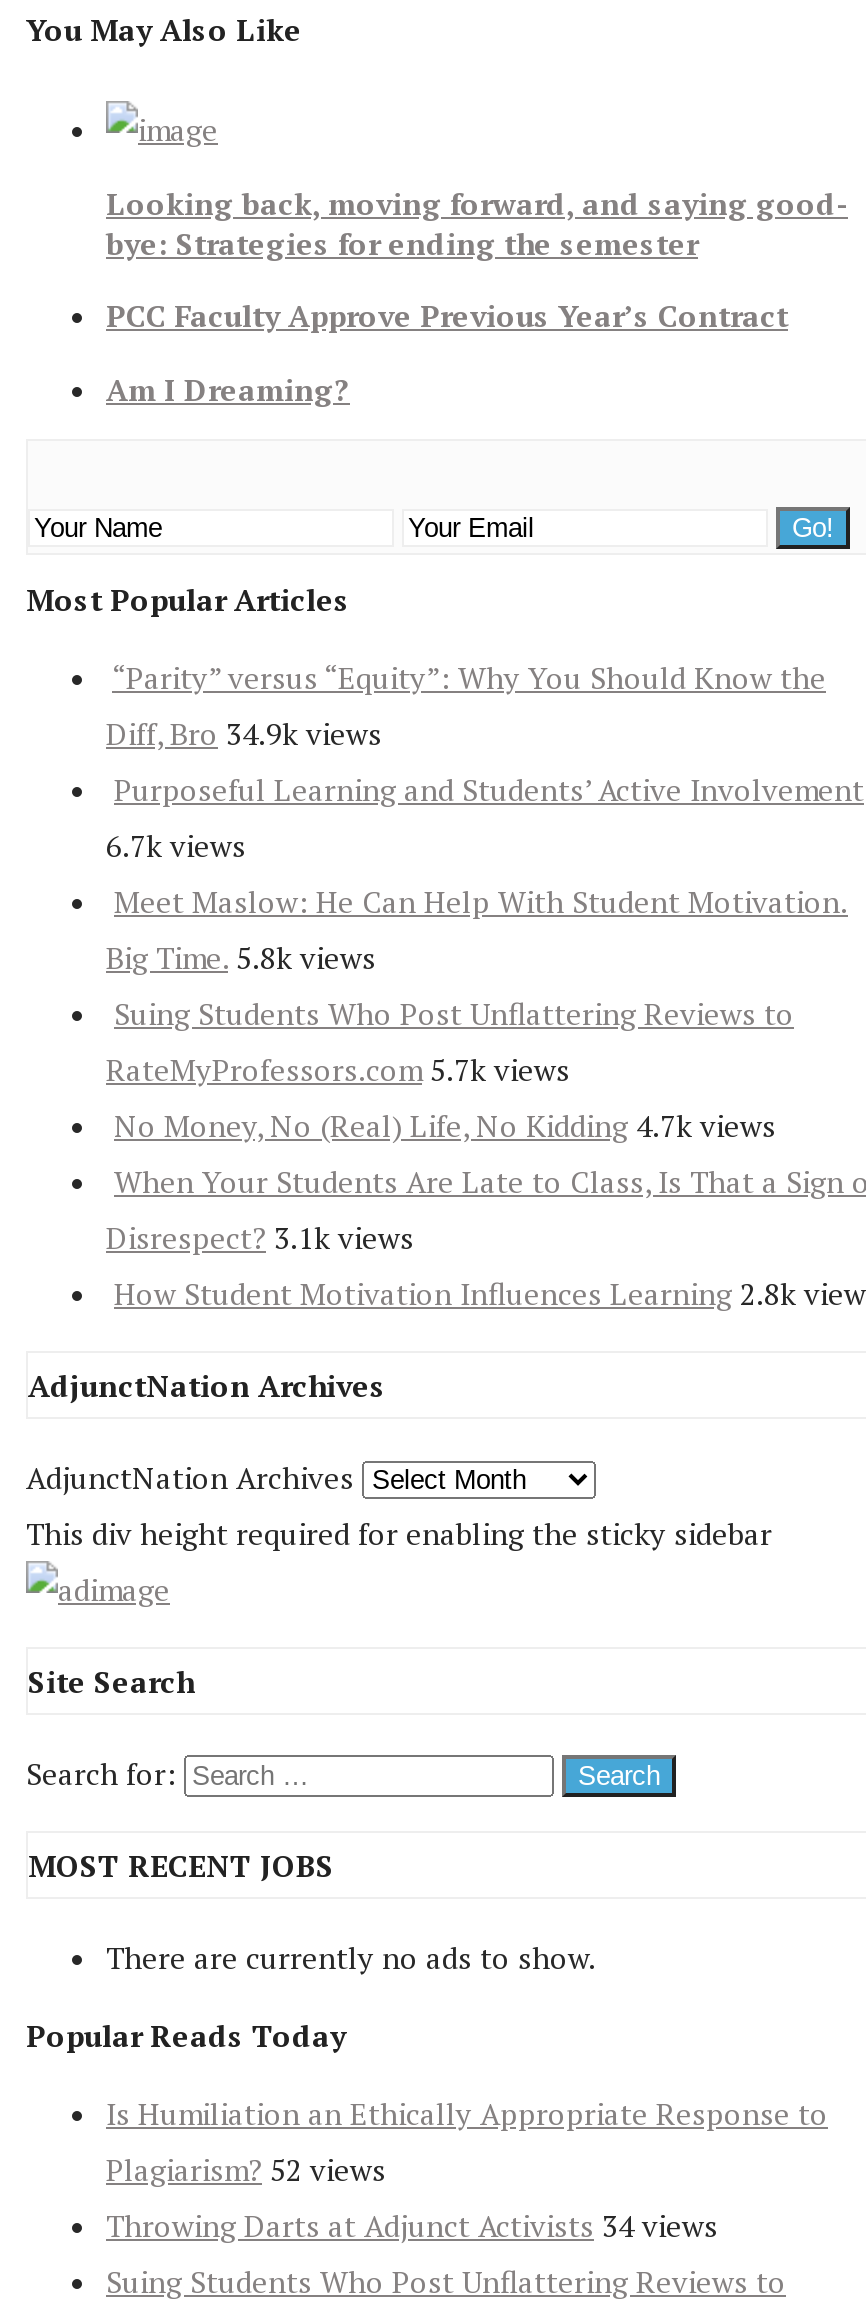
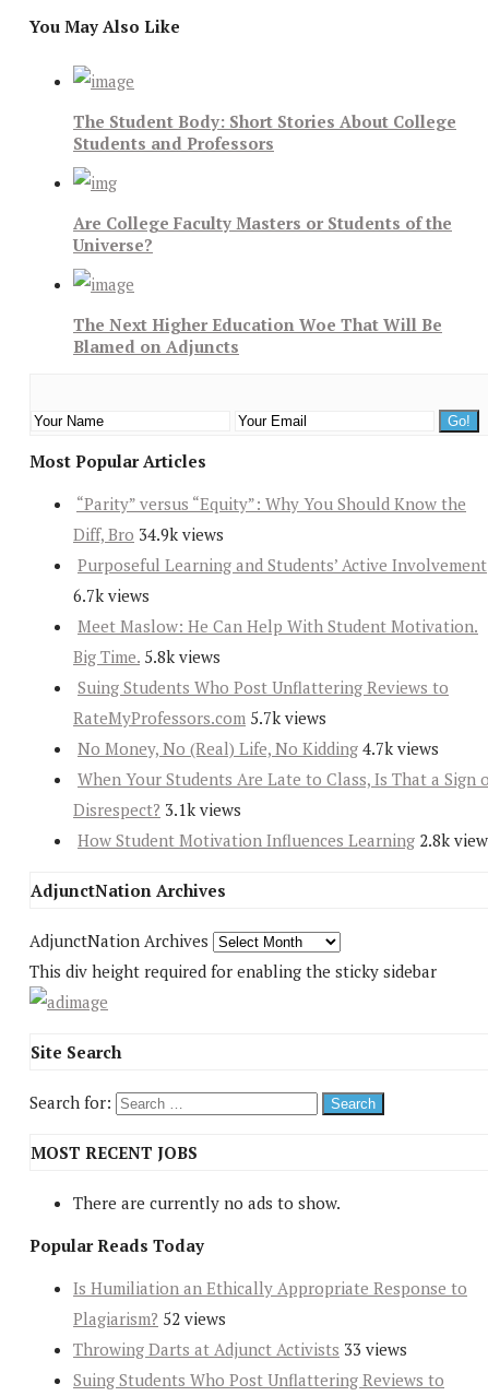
- Looking back, moving forward, and saying good-
- bye: Strategies for ending the semester
+ The Student Body: Short Stories About College
+ Students and Professors

- PCC Faculty Approve Previous Year’s Contract
+ Are College Faculty Masters or Students of the
+ Universe?

- Am I Dreaming?
+ The Next Higher Education Woe That Will Be
+ Blamed on Adjuncts

- Throwing Darts at Adjunct Activists 34 views
+ Throwing Darts at Adjunct Activists 33 views
